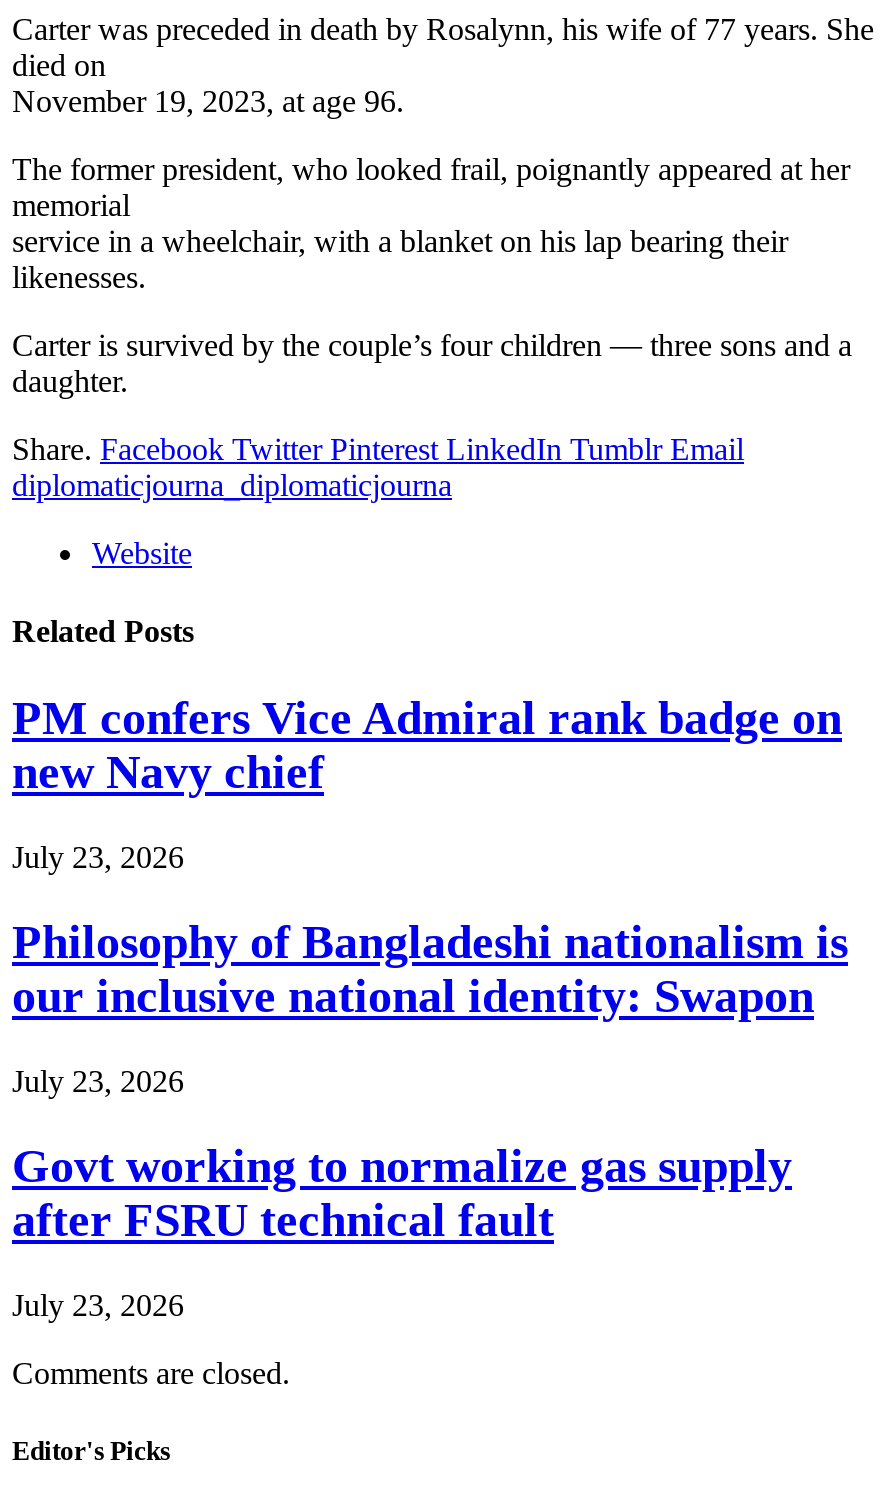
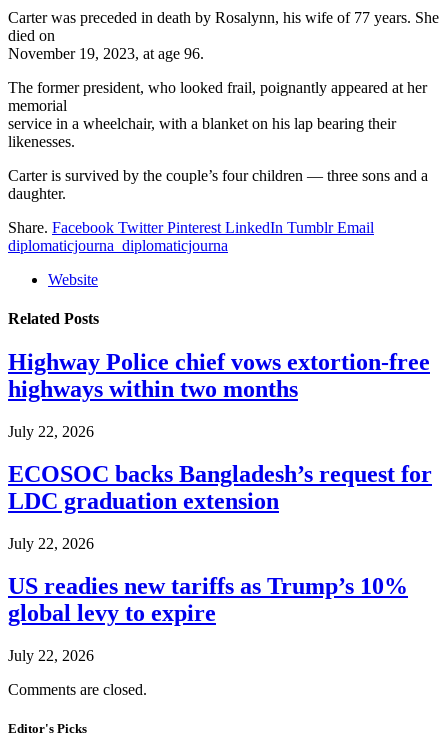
- PM confers Vice Admiral rank badge on
- new Navy chief
+ Highway Police chief vows extortion-free
+ highways within two months

- July 23, 2026
+ July 22, 2026

- Philosophy of Bangladeshi nationalism is
- our inclusive national identity: Swapon
+ ECOSOC backs Bangladesh’s request for
+ LDC graduation extension

- July 23, 2026
+ July 22, 2026

- Govt working to normalize gas supply
- after FSRU technical fault
+ US readies new tariffs as Trump’s 10%
+ global levy to expire

- July 23, 2026
+ July 22, 2026
